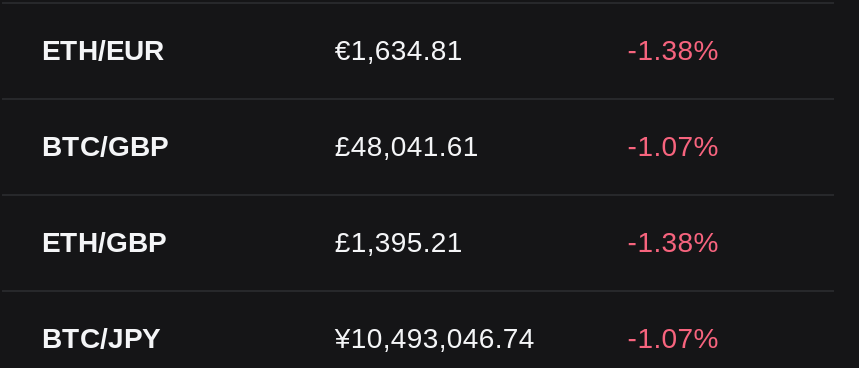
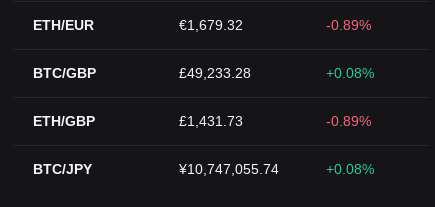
- €1,634.81
+ €1,679.32

- -1.38%
+ -0.89%

- £48,041.61
+ £49,233.28

- -1.07%
+ +0.08%

- £1,395.21
+ £1,431.73

- -1.38%
+ -0.89%

- ¥10,493,046.74
+ ¥10,747,055.74

- -1.07%
+ +0.08%
